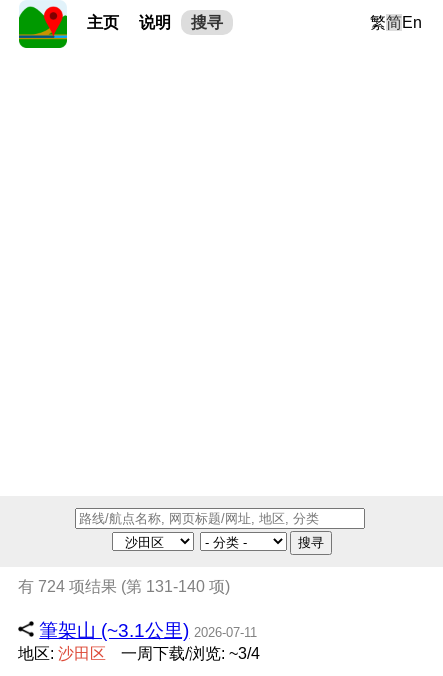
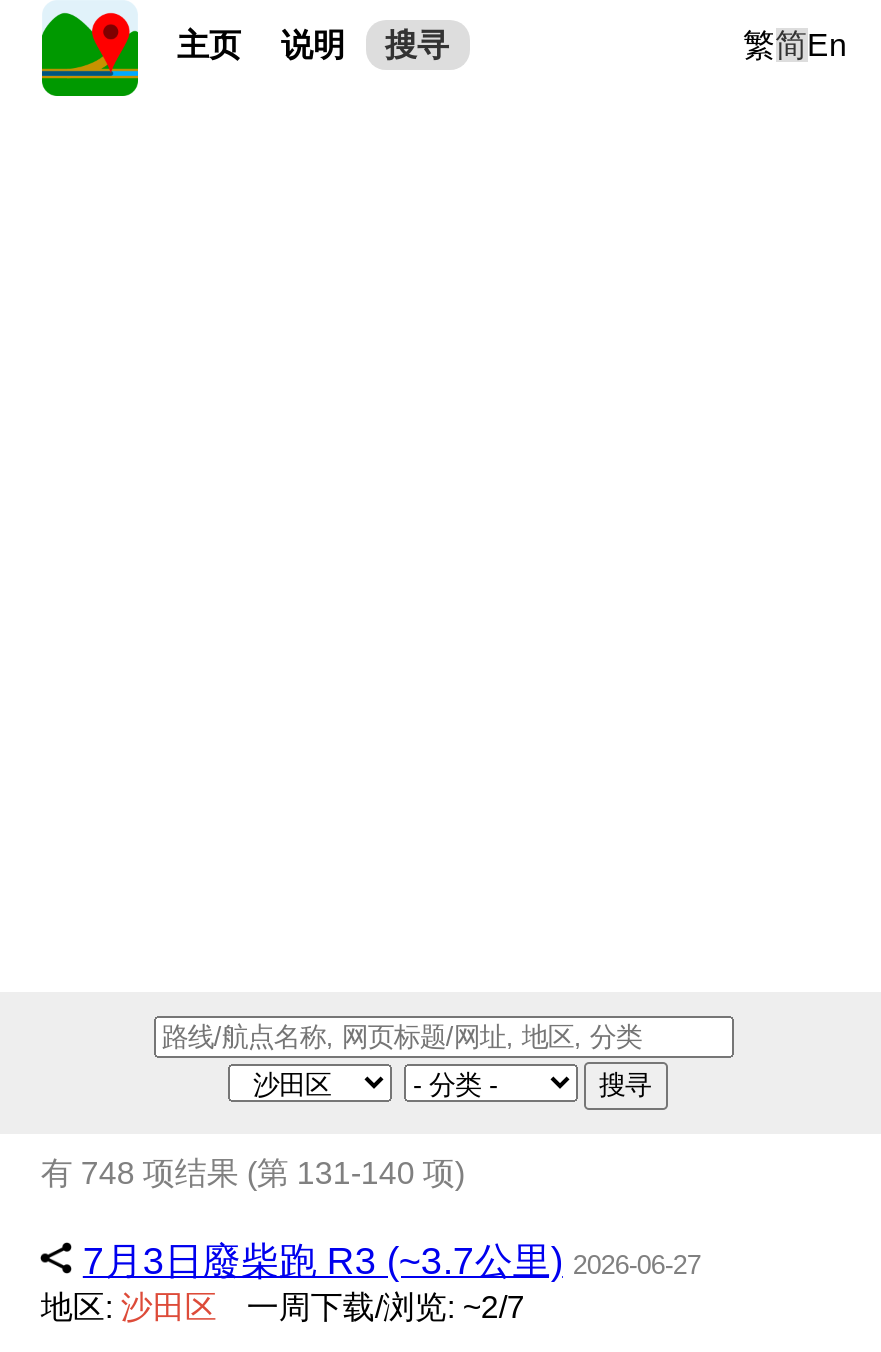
- 有 724 项结果 (第 131-140 项)
+ 有 748 项结果 (第 131-140 项)

- 筆架山 (~3.1公里) 2026-07-11
+ 7月3日廢柴跑 R3 (~3.7公里) 2026-06-27

- 一周下载/浏览: ~3/4
+ 一周下载/浏览: ~2/7
